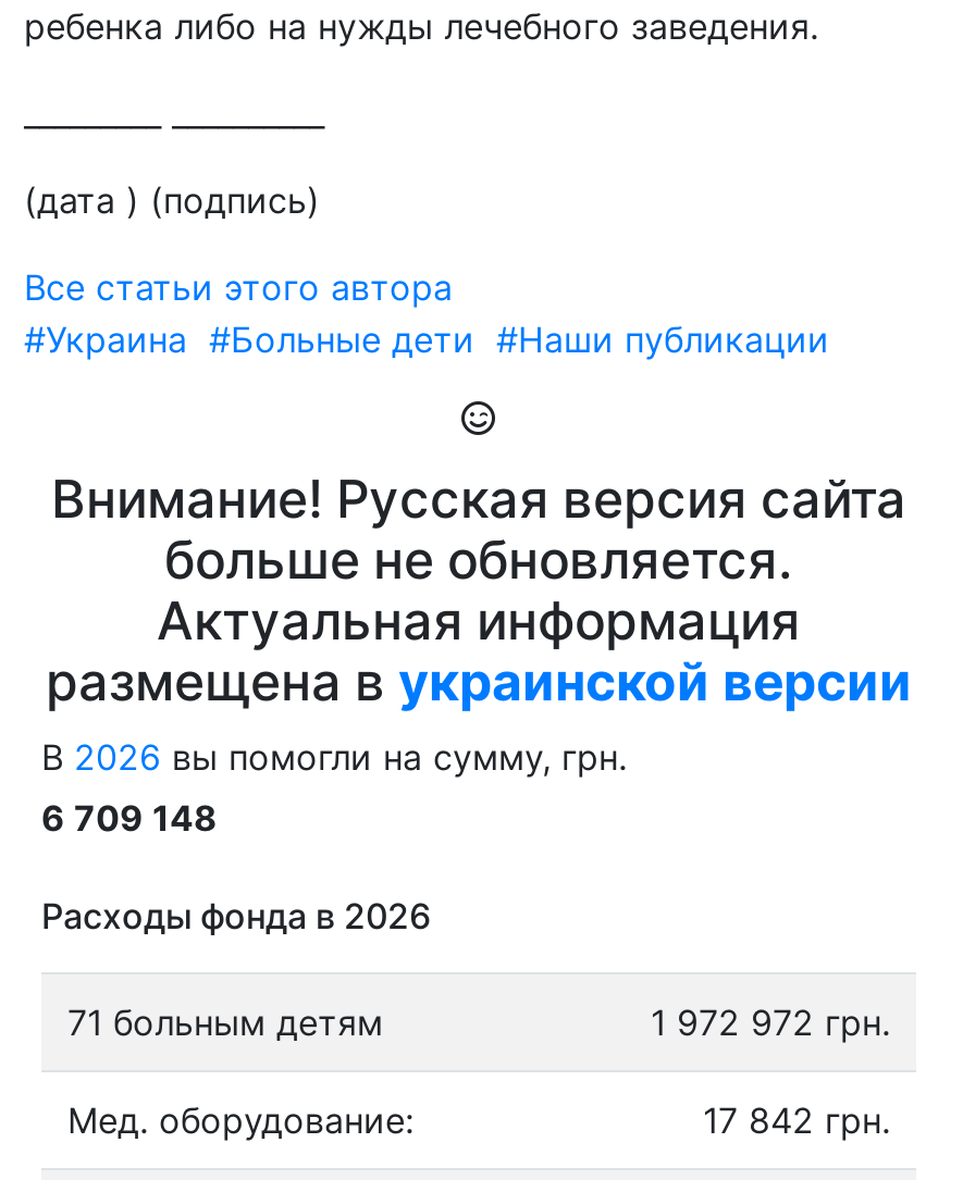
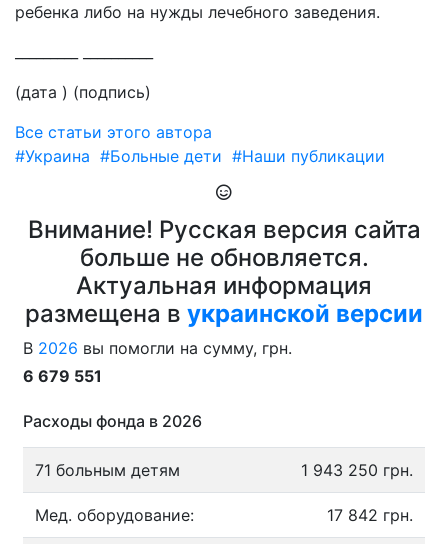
- 6 709 148
+ 6 679 551

- 1 972 972 грн.
+ 1 943 250 грн.
